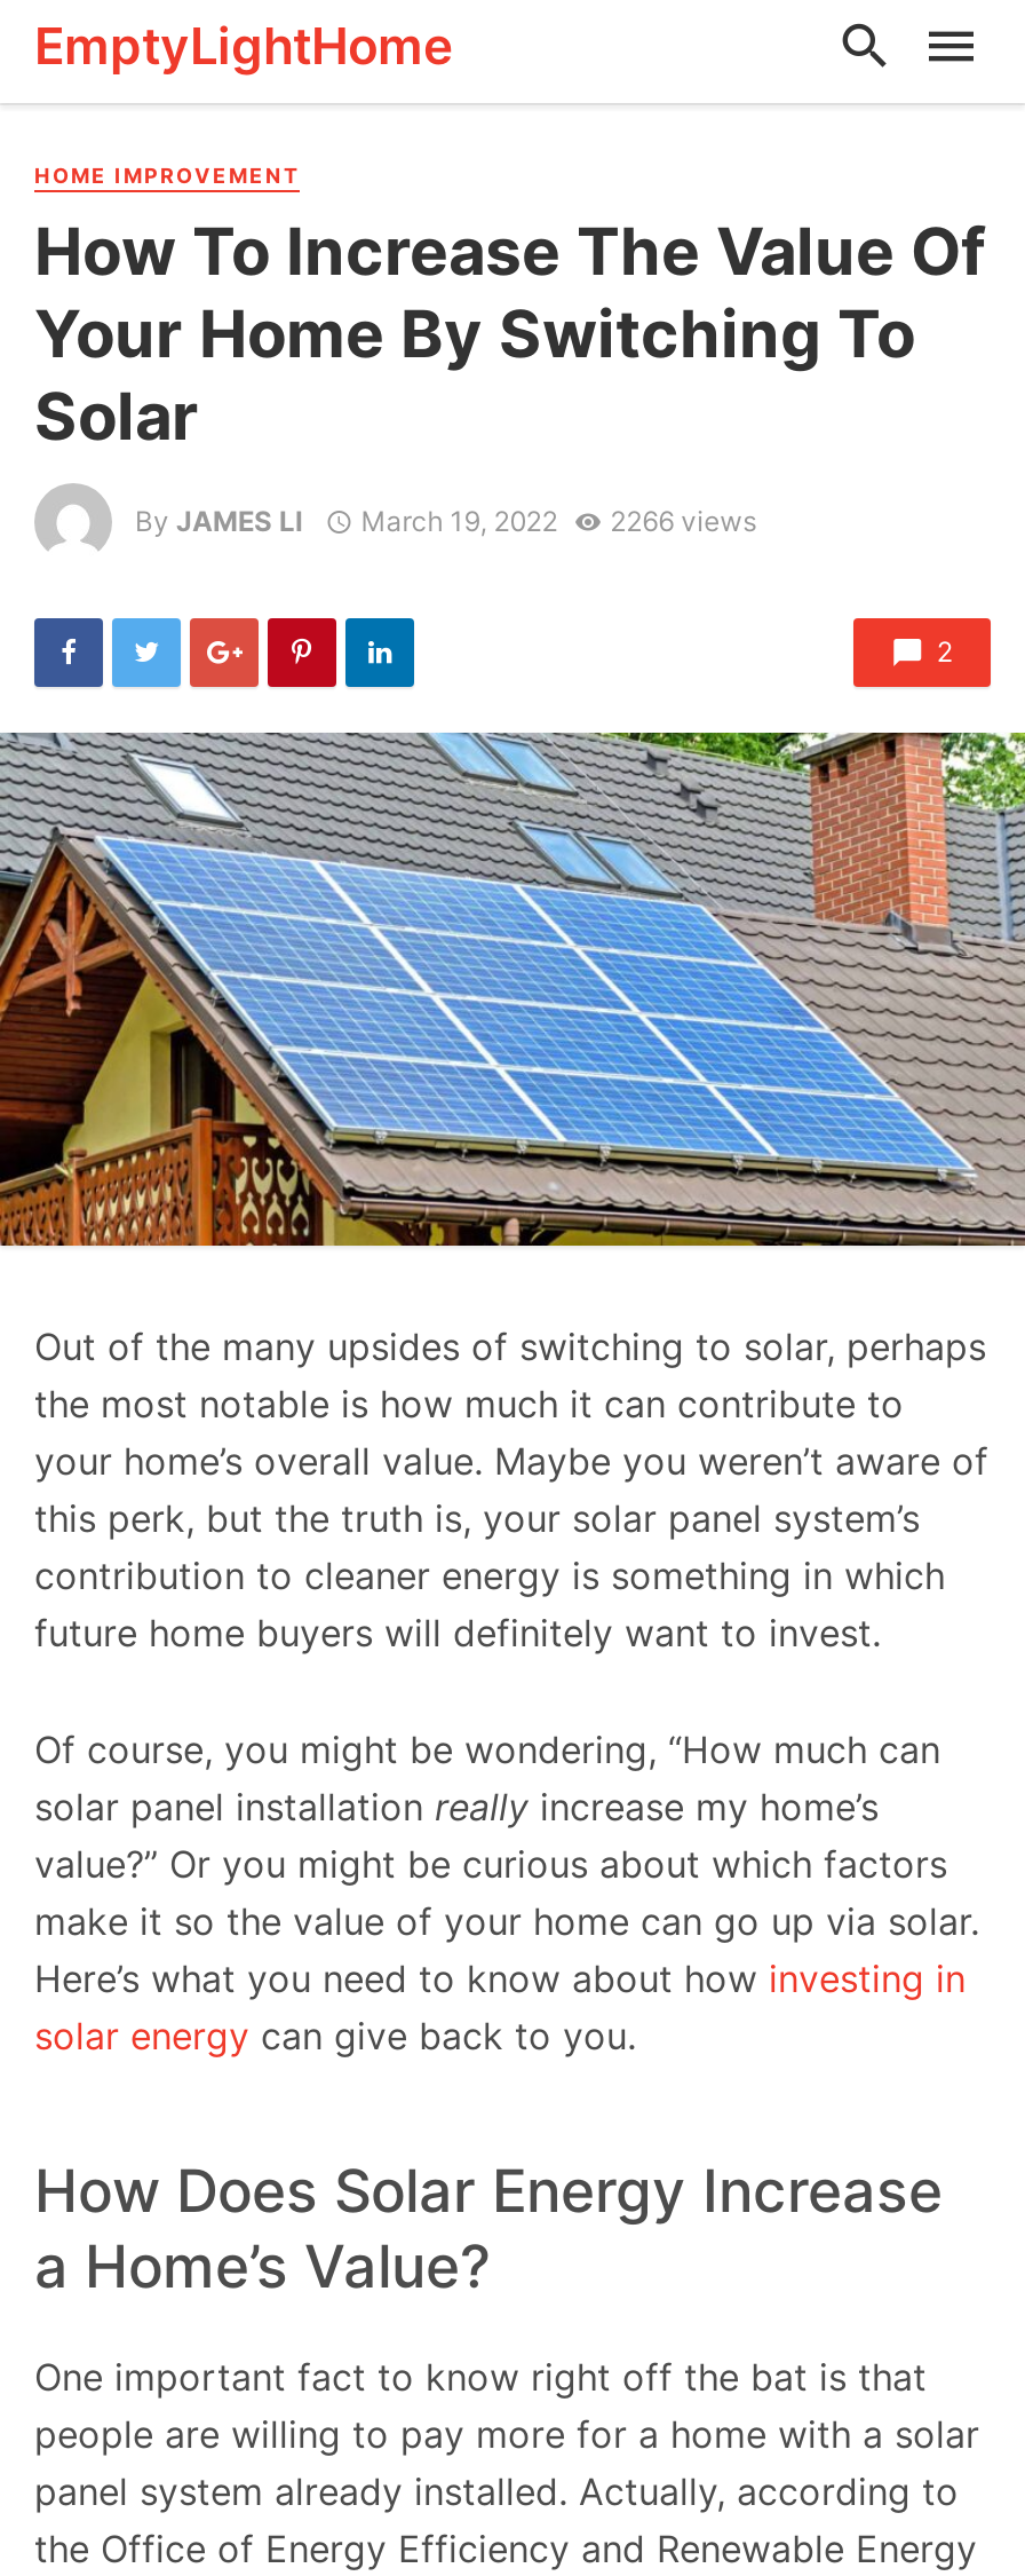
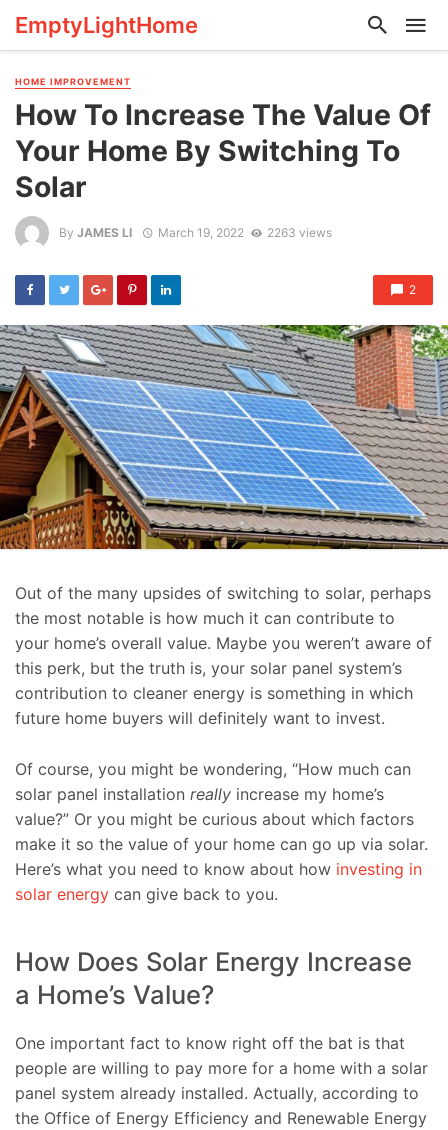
- By JAMES LI March 19, 2022 2266 views
+ By JAMES LI March 19, 2022 2263 views
